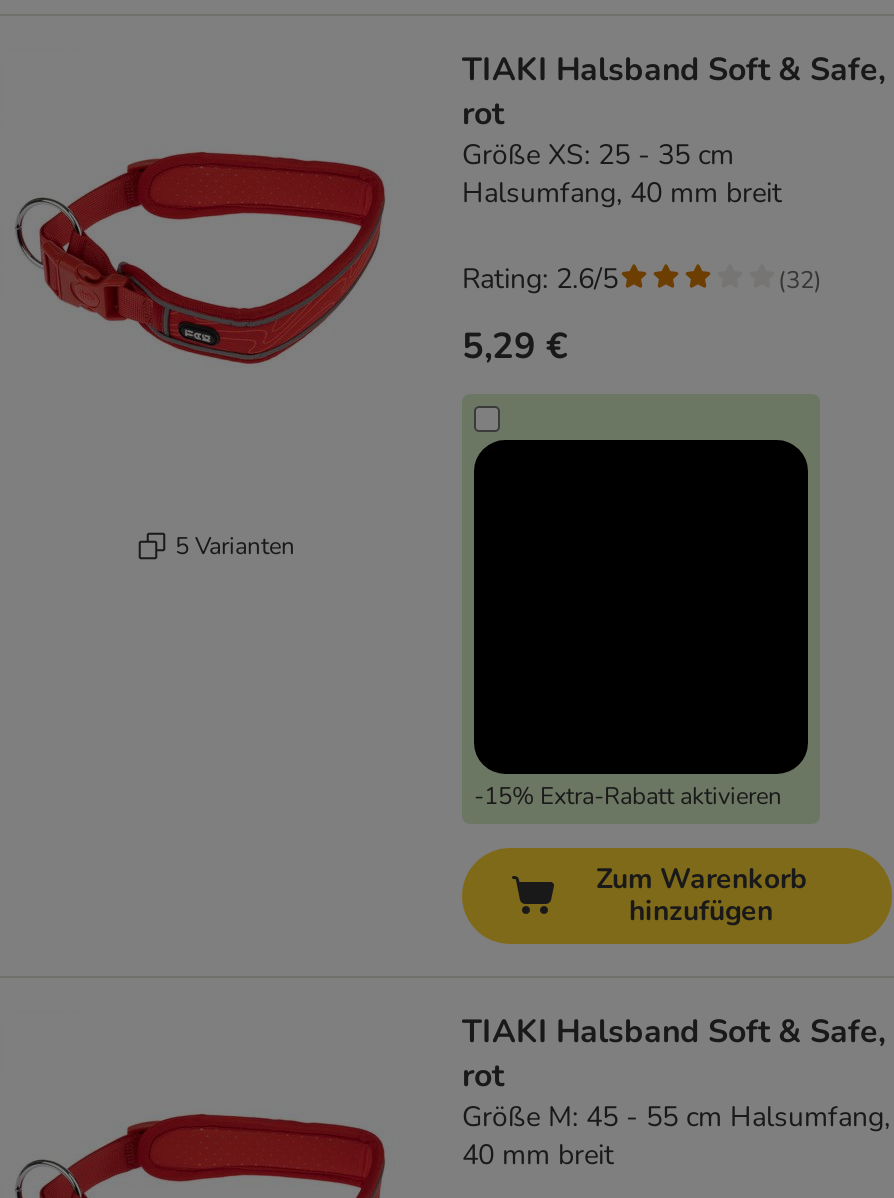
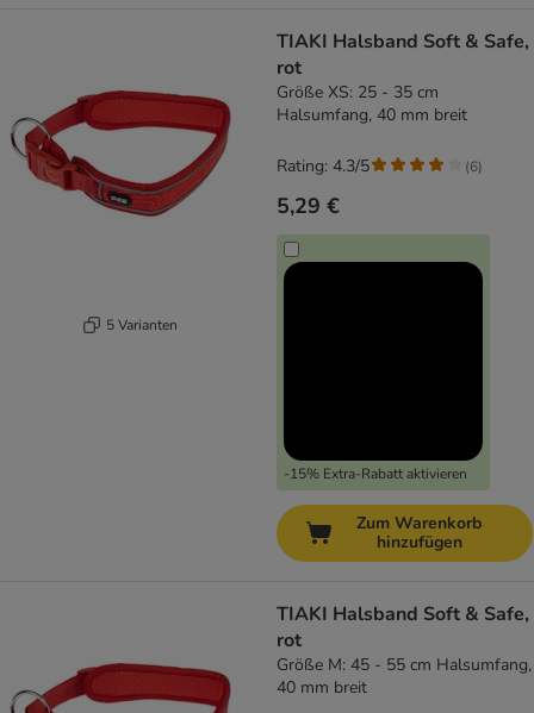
- Rating: 2.6/5
+ Rating: 4.3/5

- (32)
+ (6)
